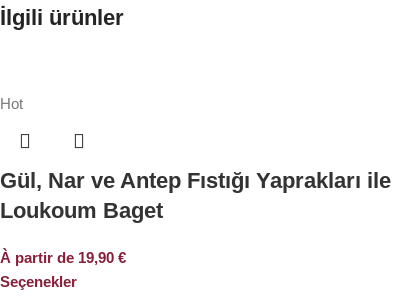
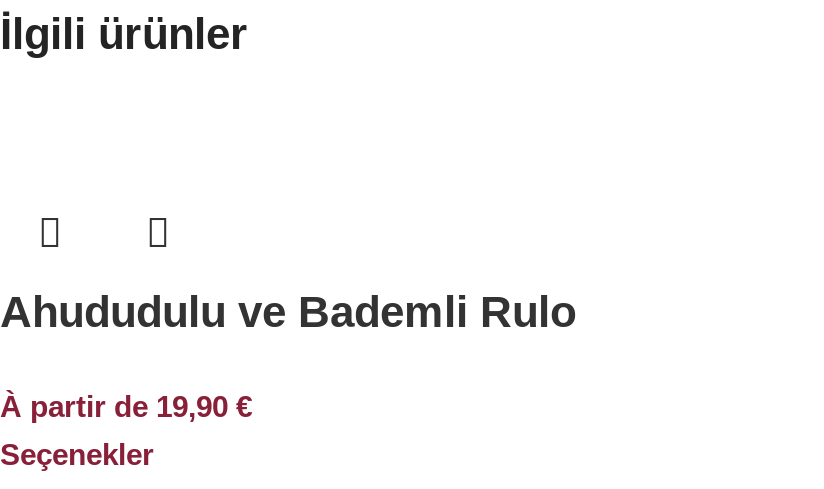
- Hot
- Gül, Nar ve Antep Fıstığı Yaprakları ile
- Loukoum Baget
+ Ahududulu ve Bademli Rulo
